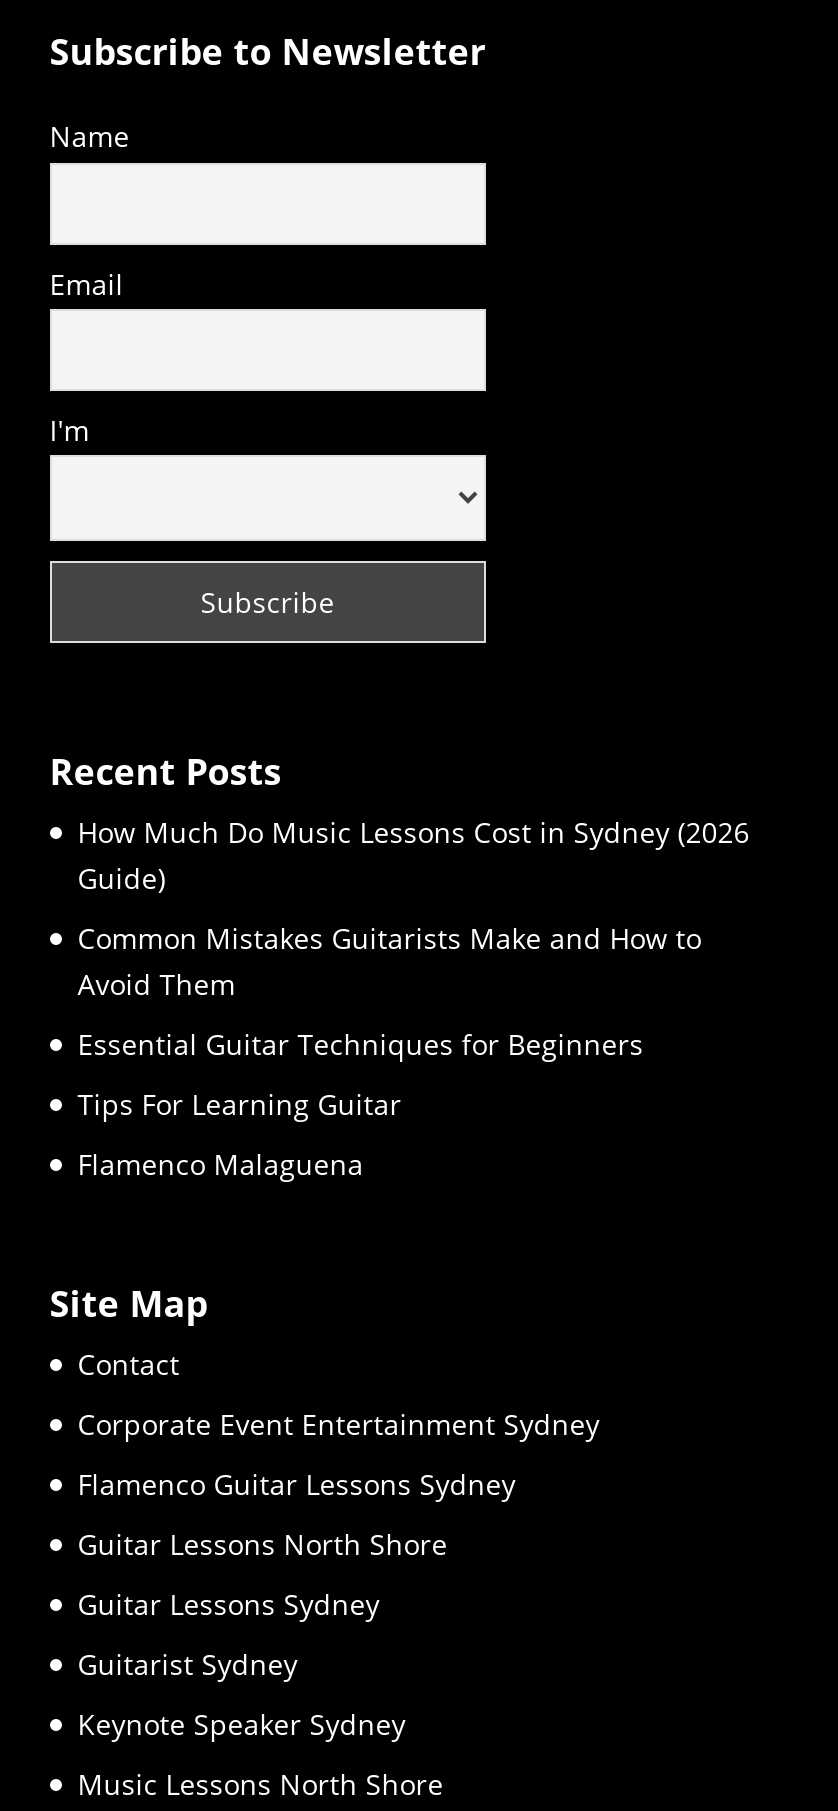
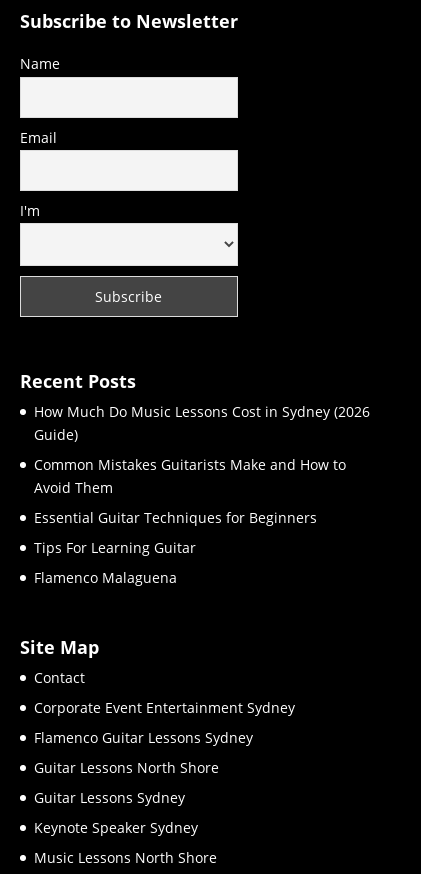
- Guitarist Sydney
